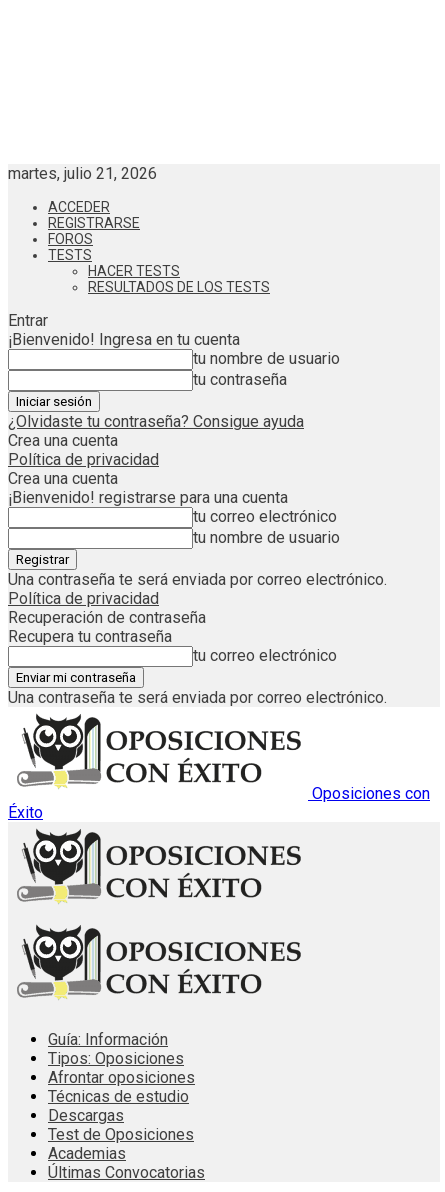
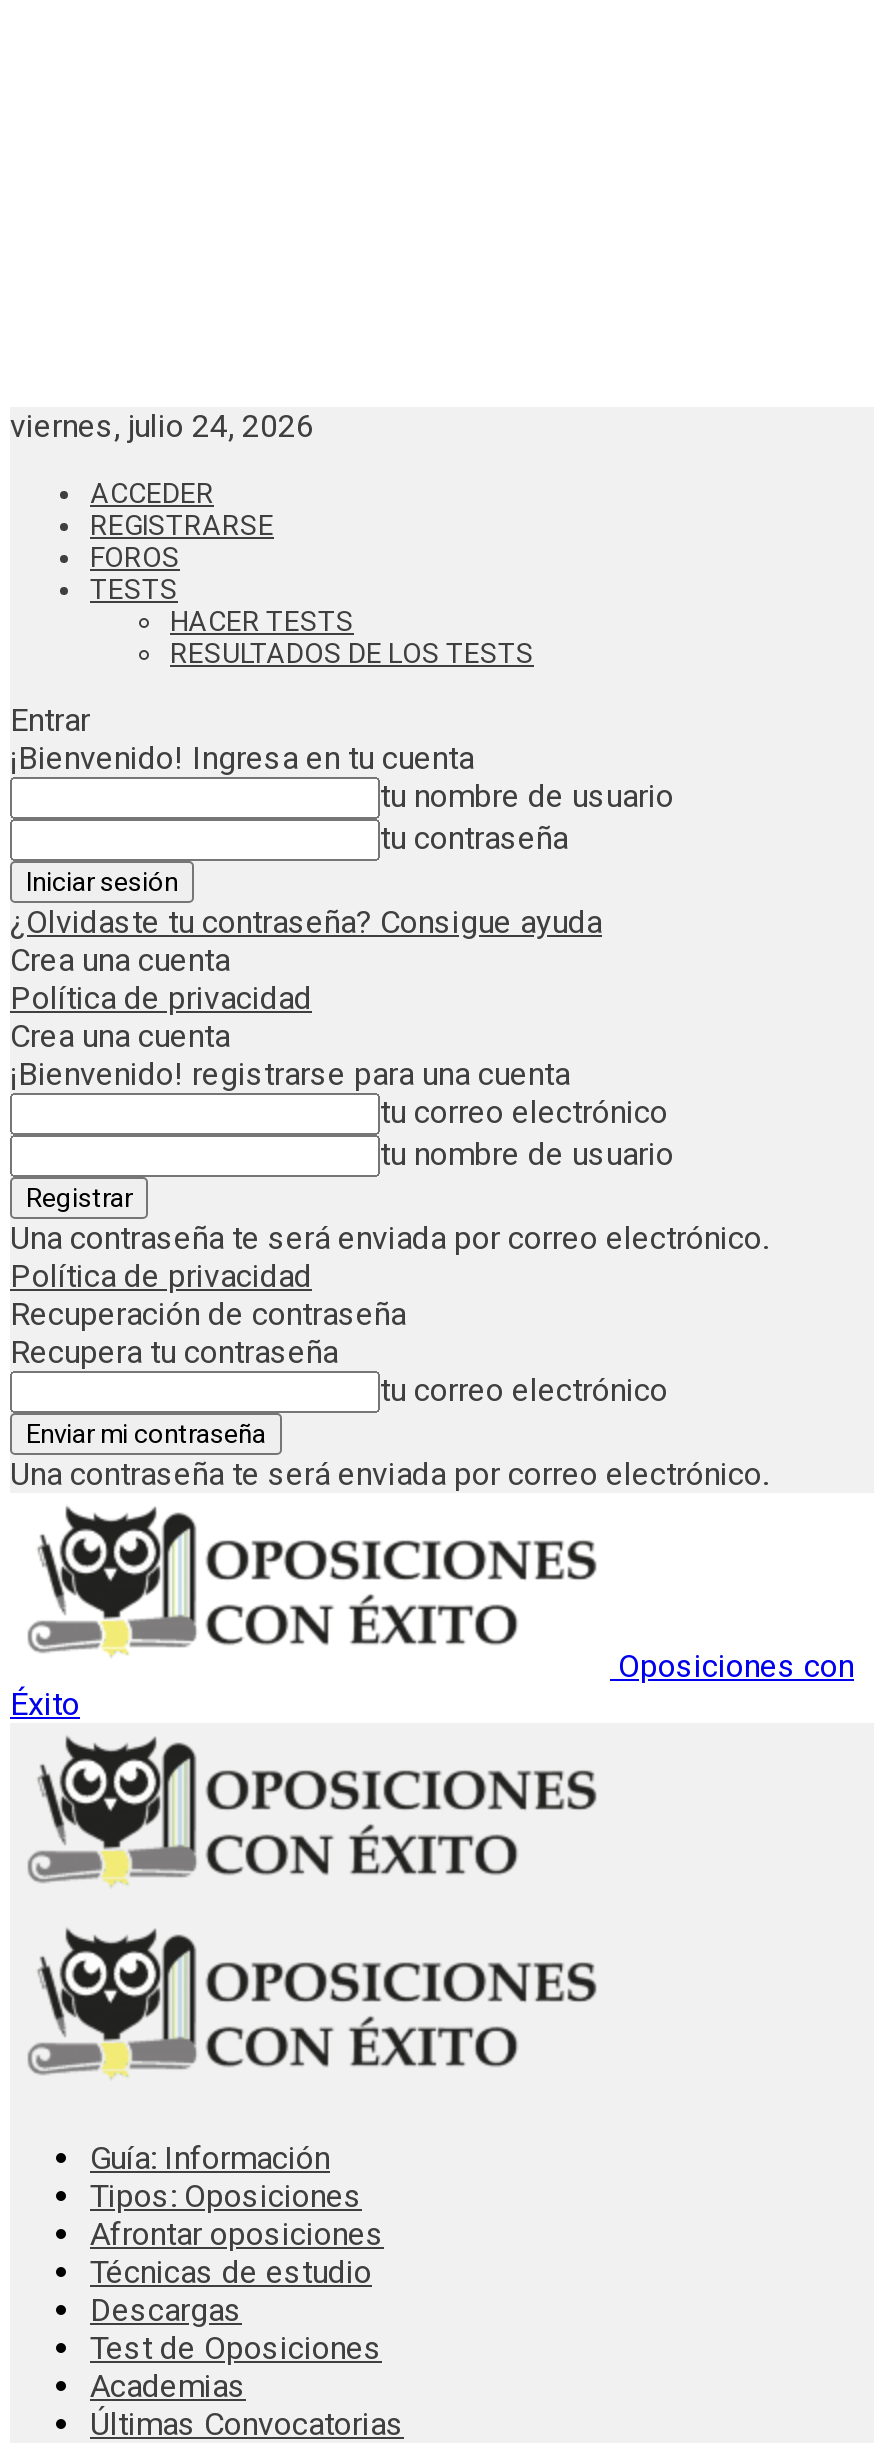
- martes, julio 21, 2026
+ viernes, julio 24, 2026
